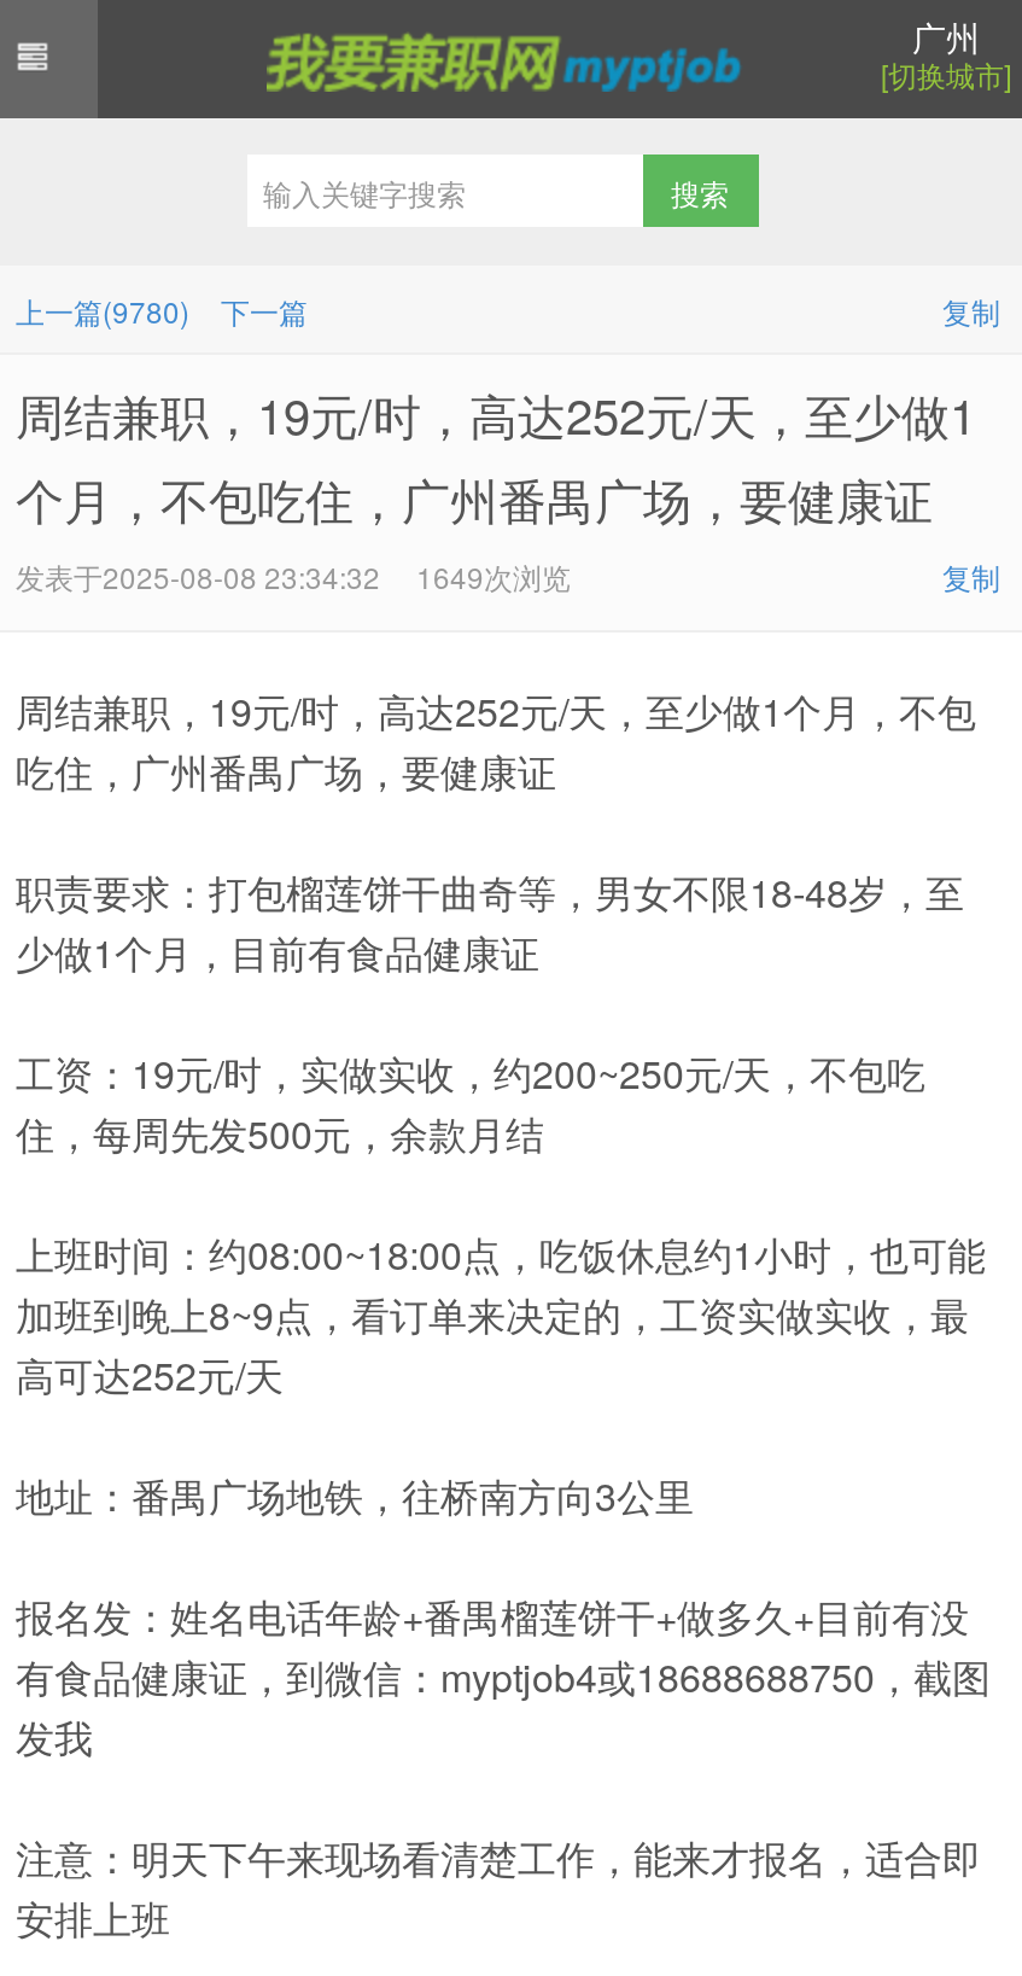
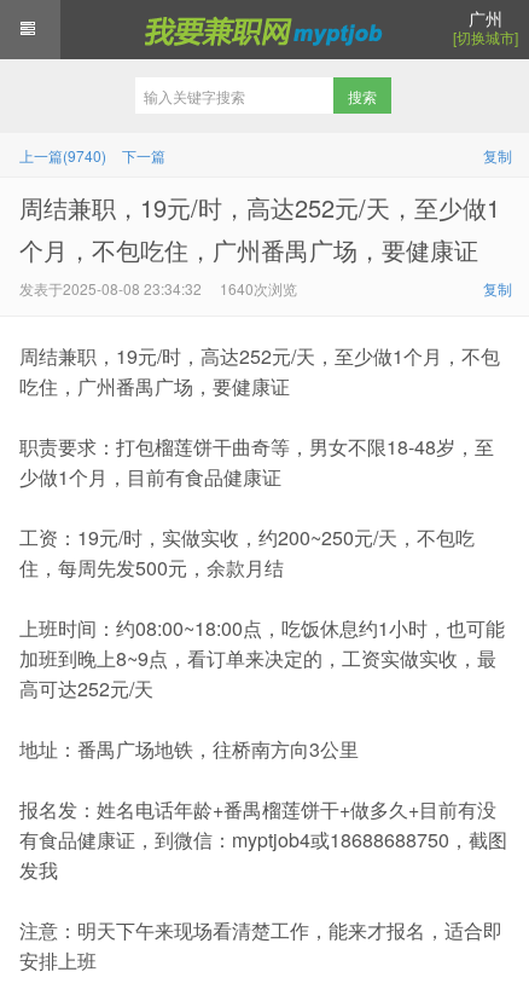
- 上一篇(9780) 下一篇
+ 上一篇(9740) 下一篇

- 发表于2025-08-08 23:34:32 1649次浏览
+ 发表于2025-08-08 23:34:32 1640次浏览
